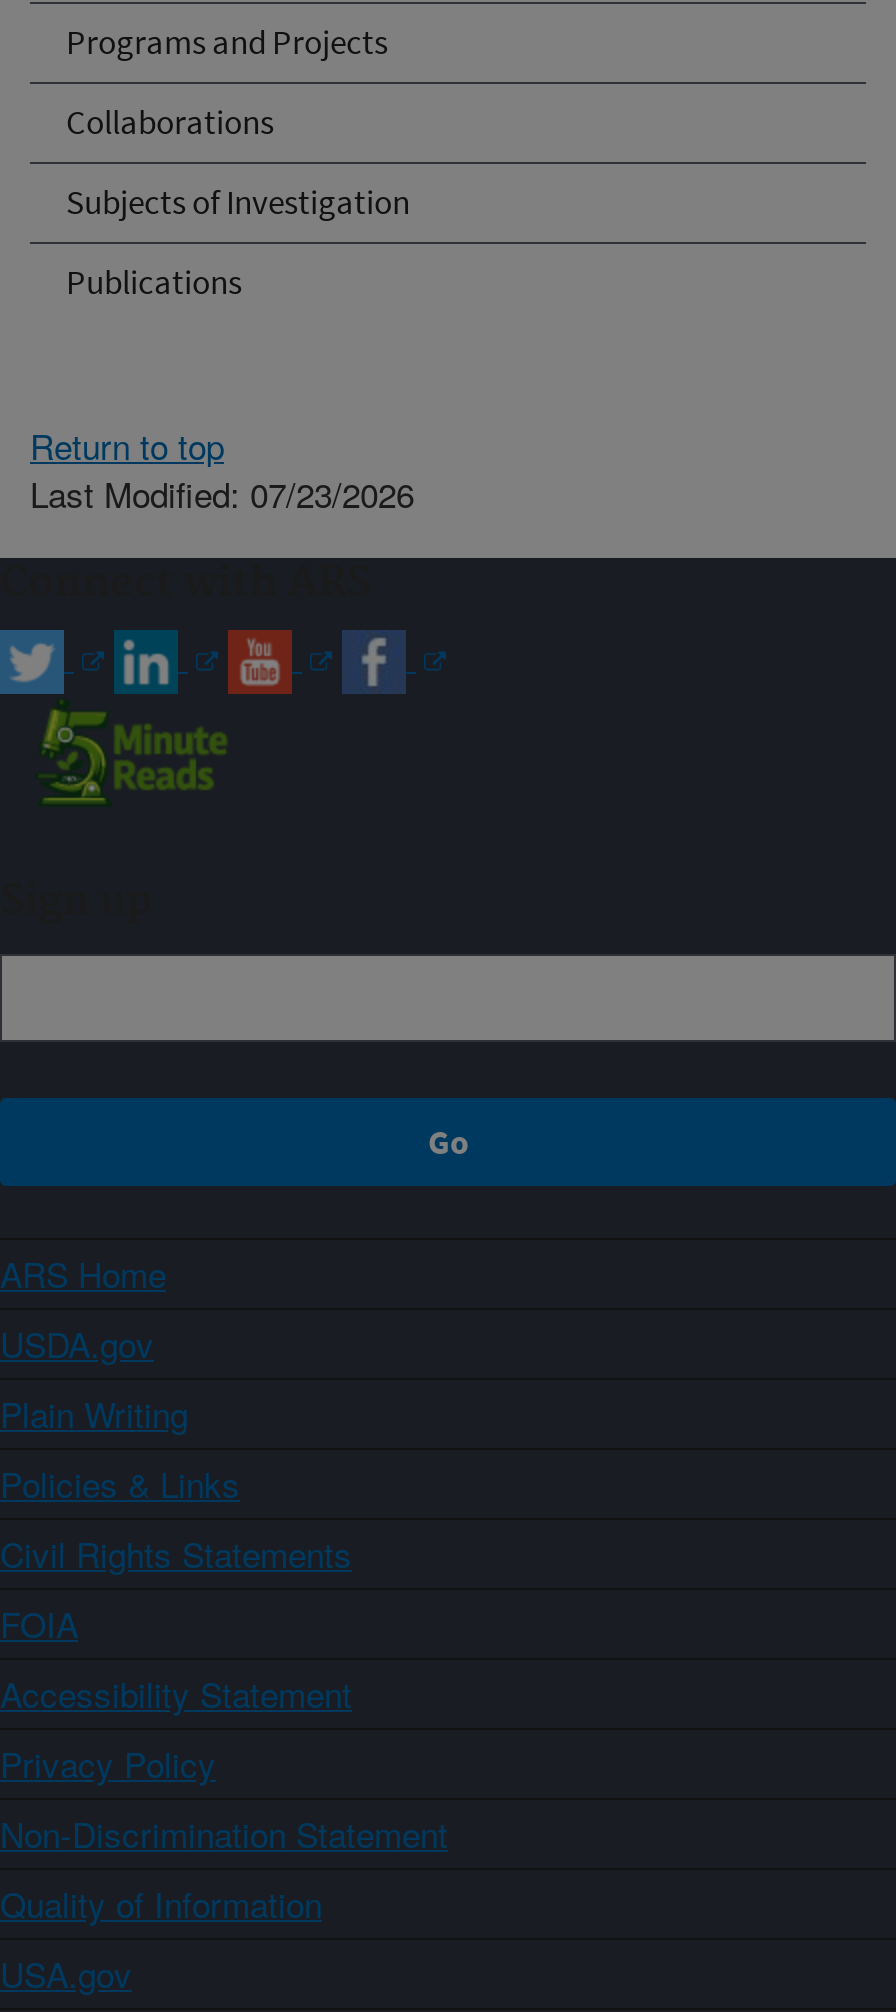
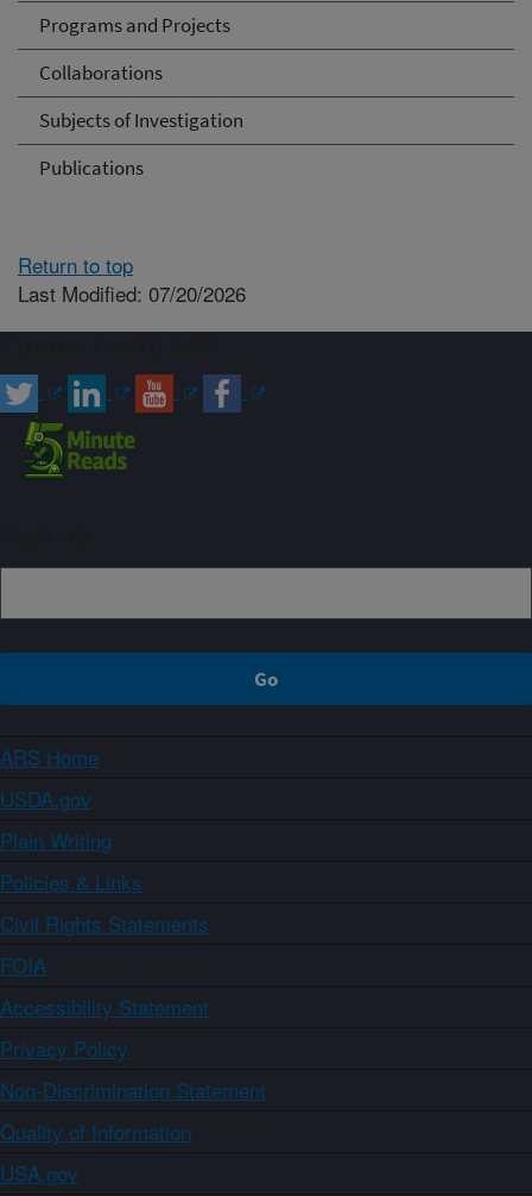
- Last Modified: 07/23/2026
+ Last Modified: 07/20/2026
